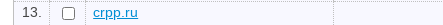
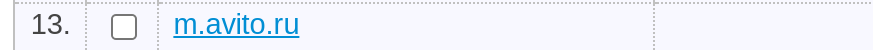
- crpp.ru
+ m.avito.ru
